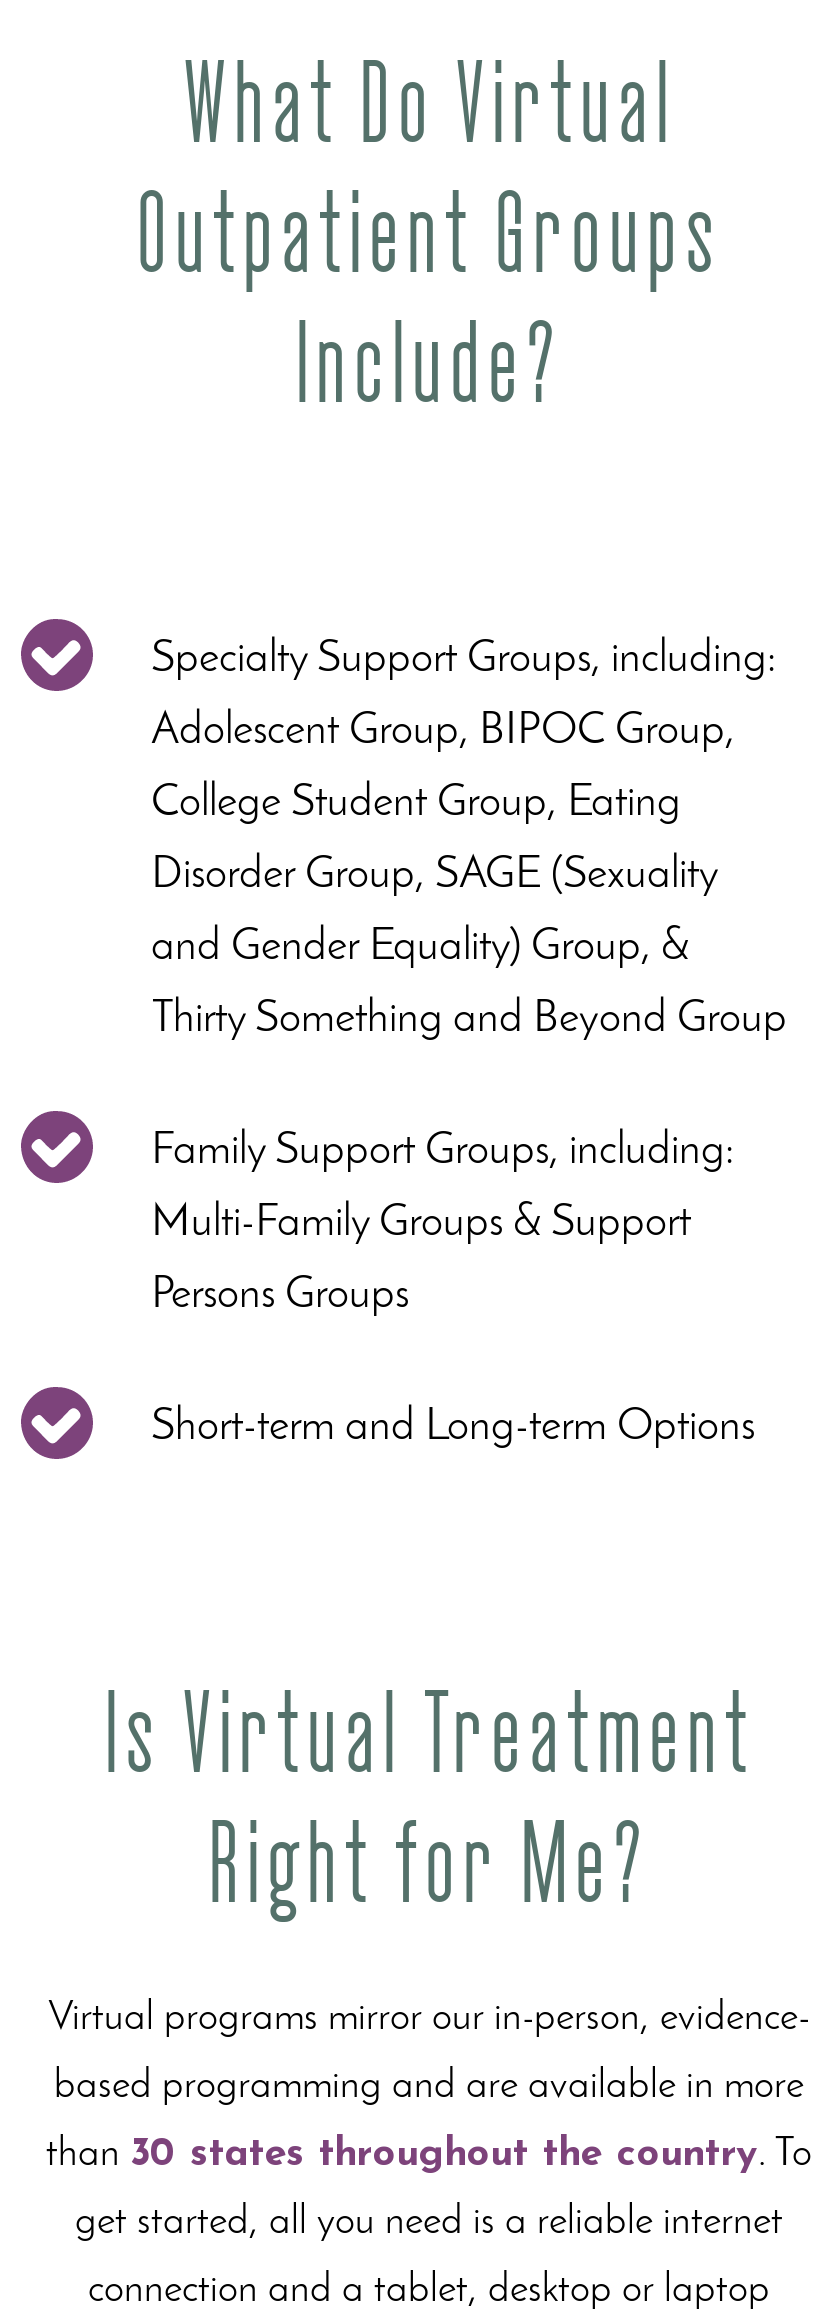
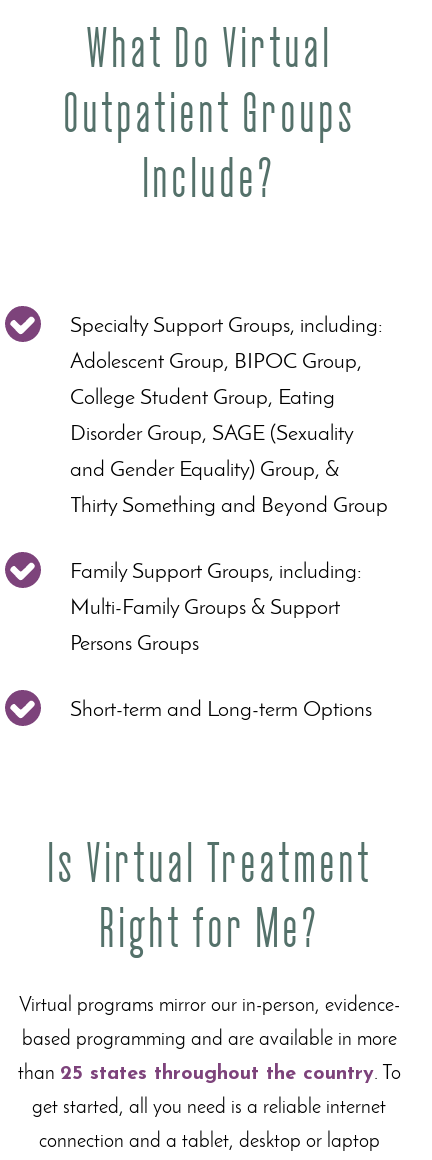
- than 30 states throughout the country. To
+ than 25 states throughout the country. To
